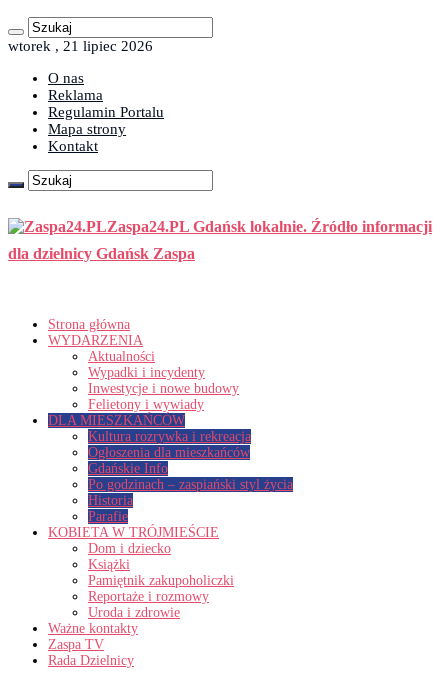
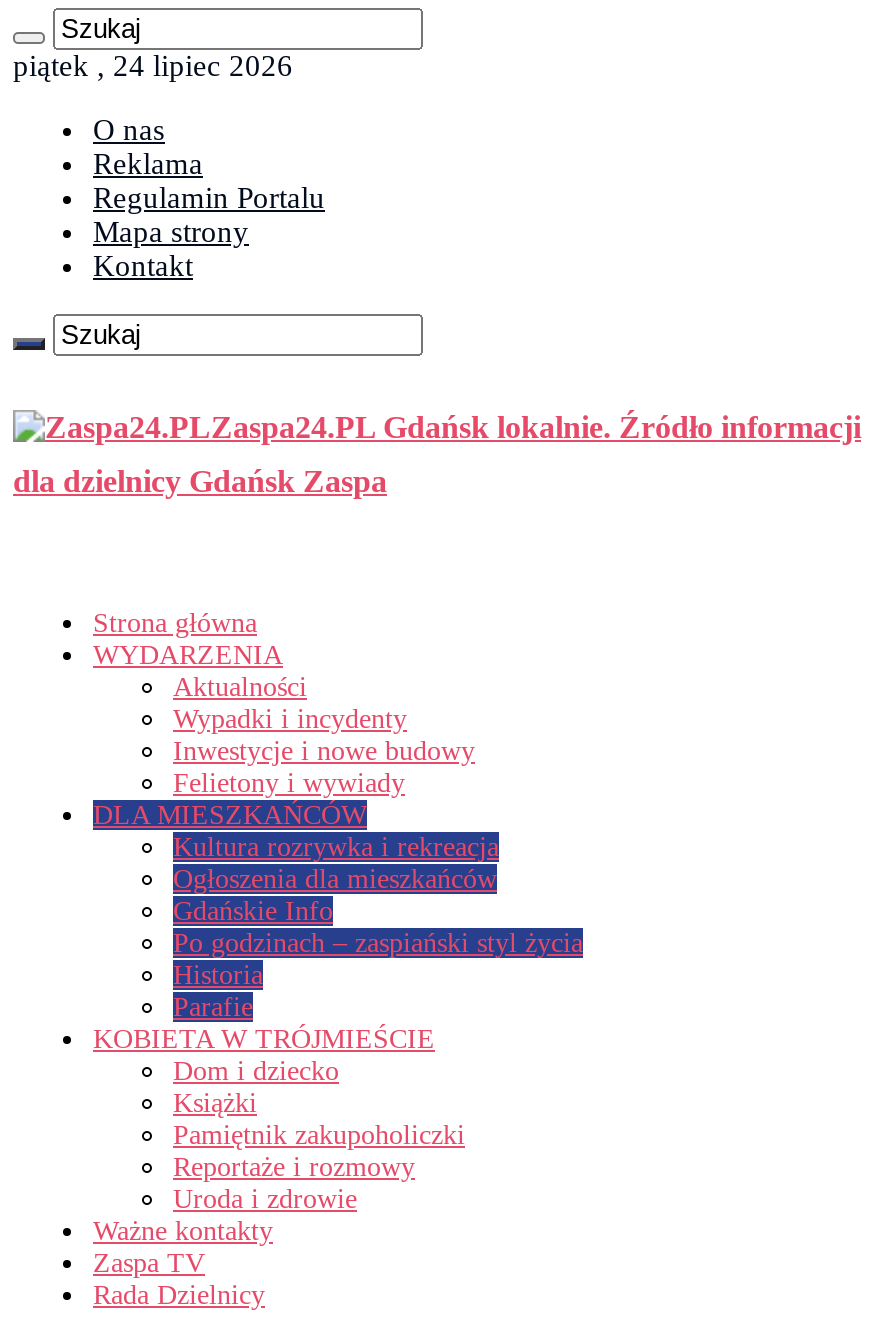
- wtorek , 21 lipiec 2026
+ piątek , 24 lipiec 2026
